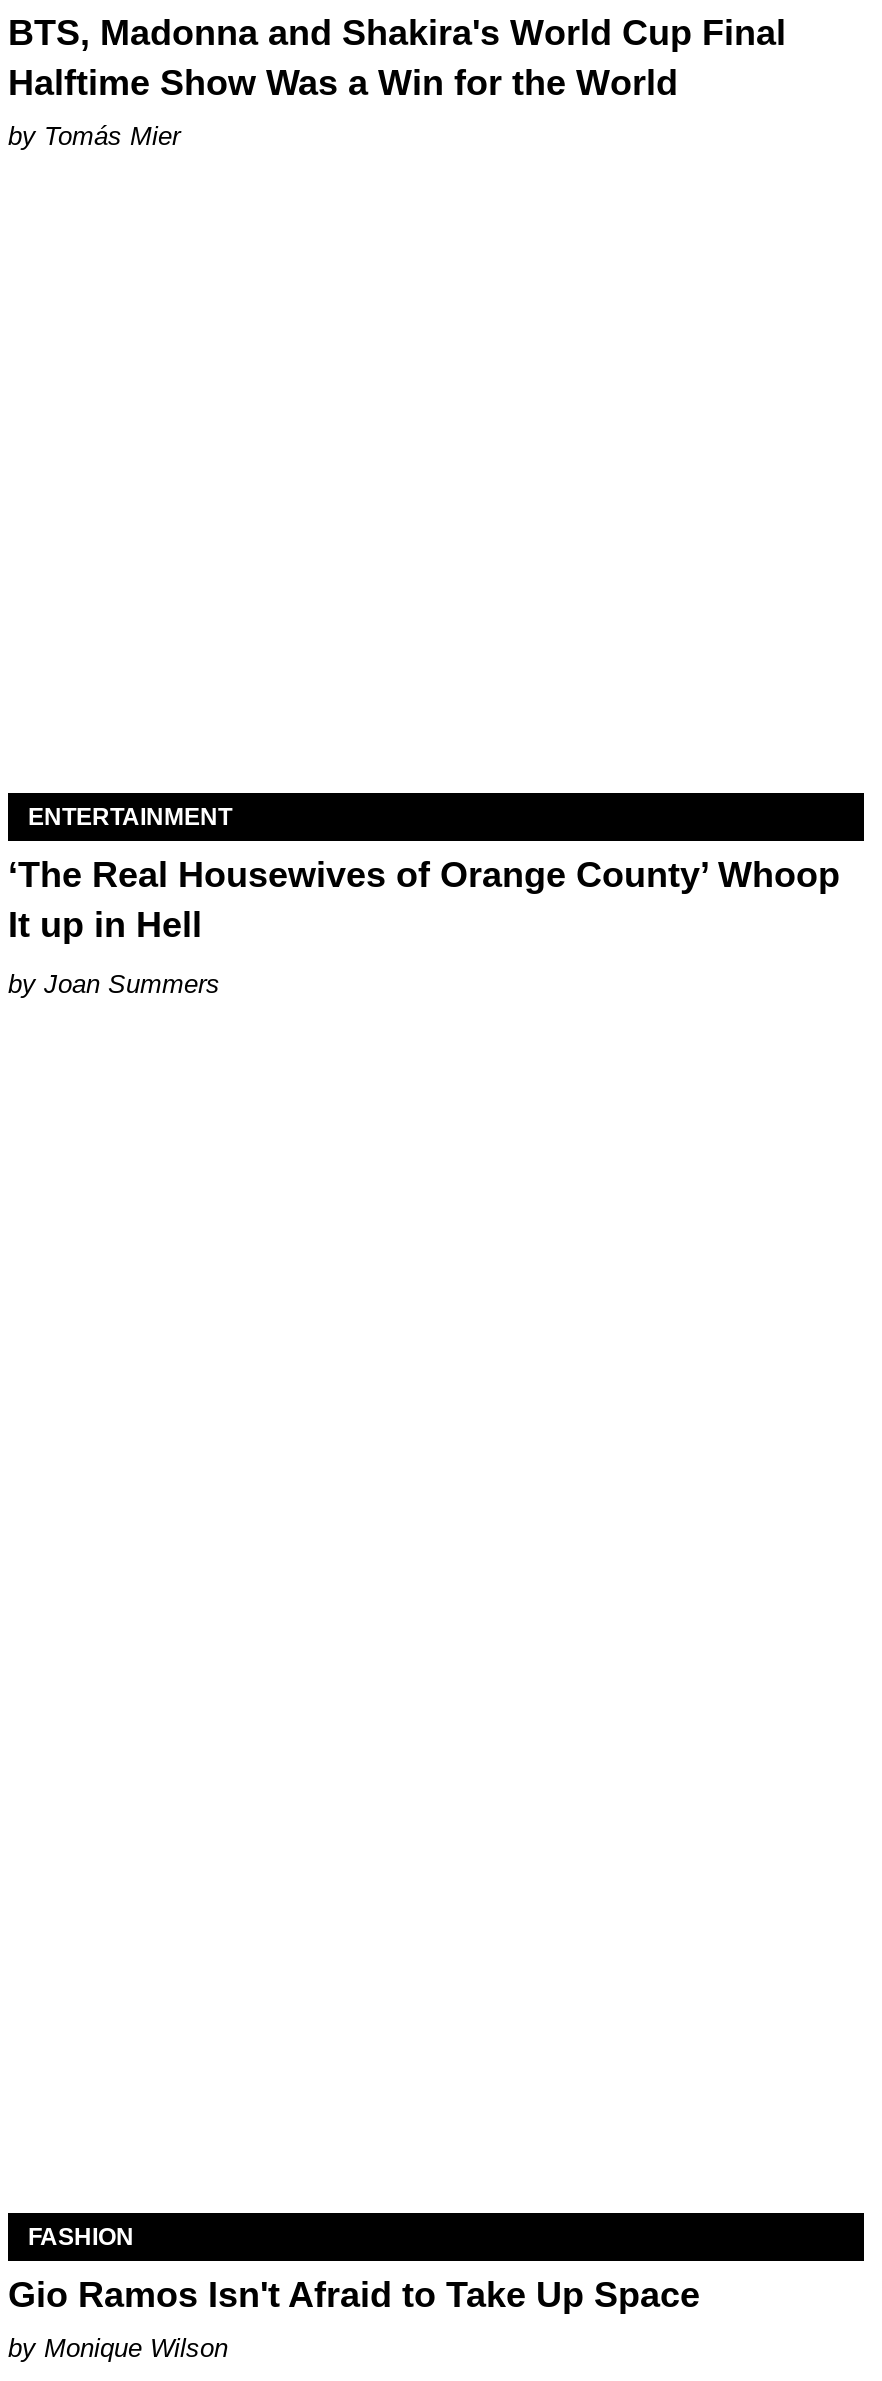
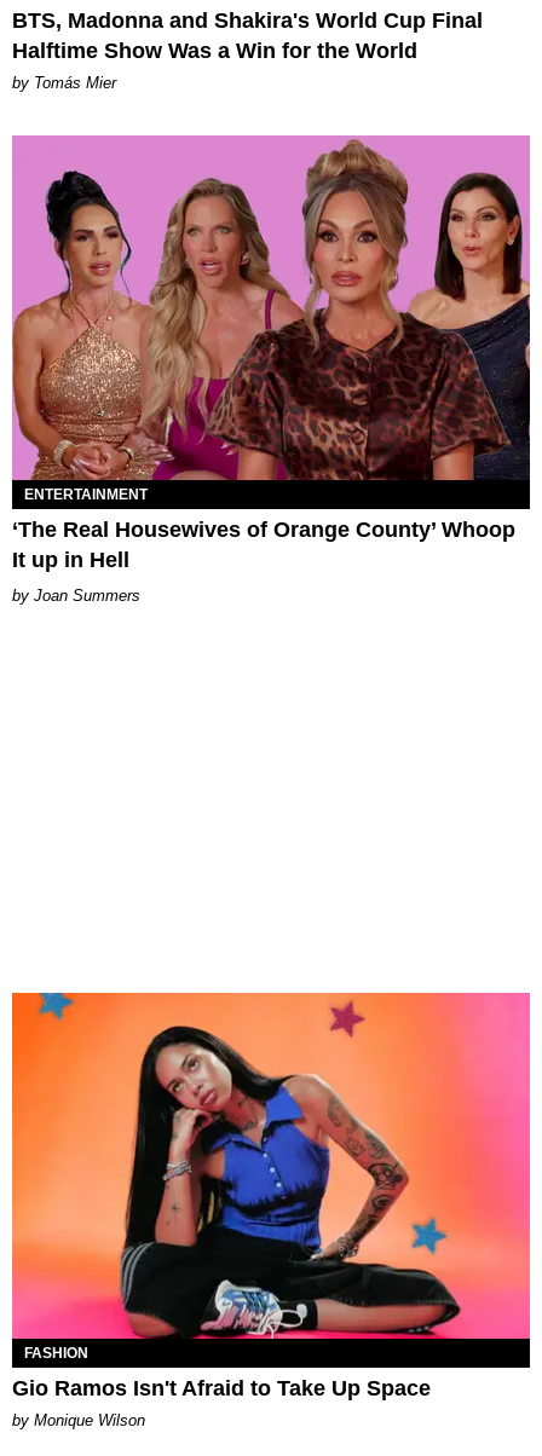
+ [image]

+ [image]
